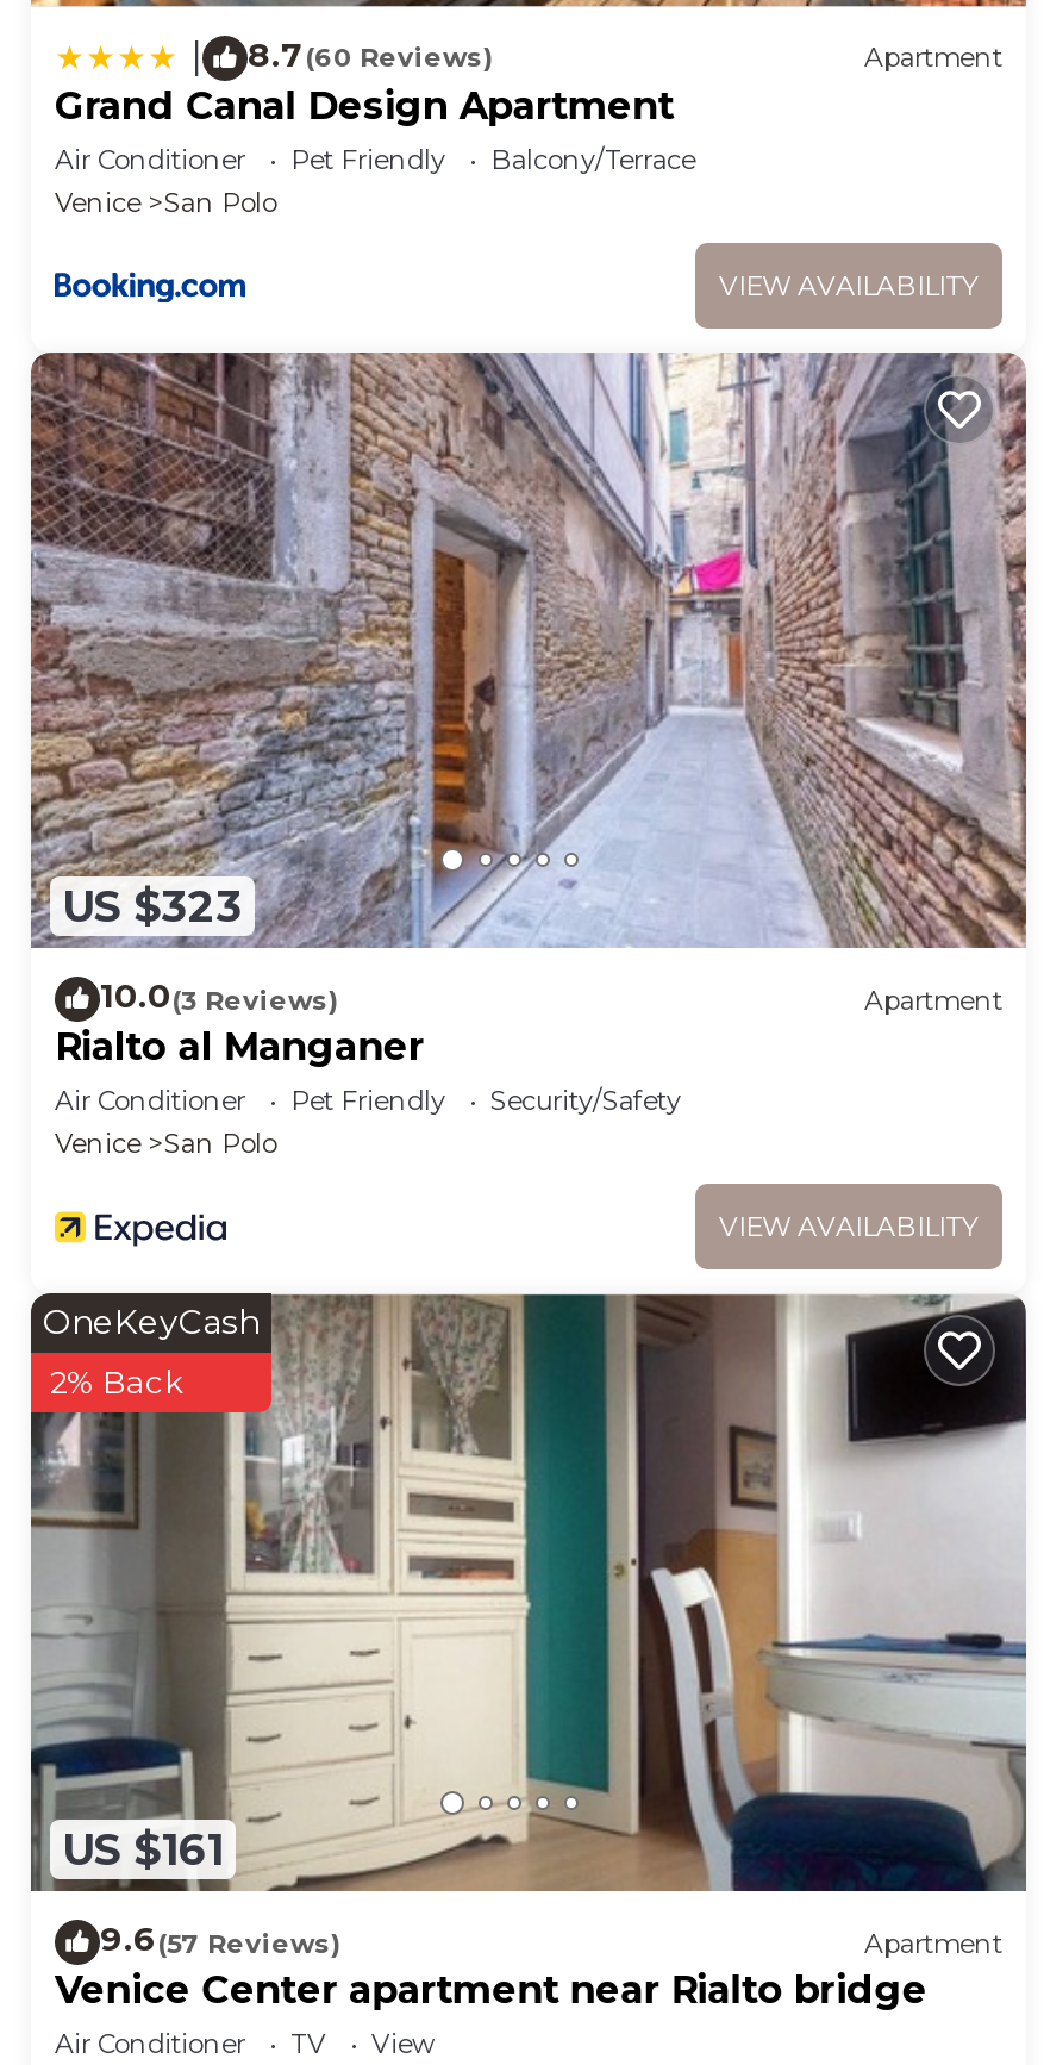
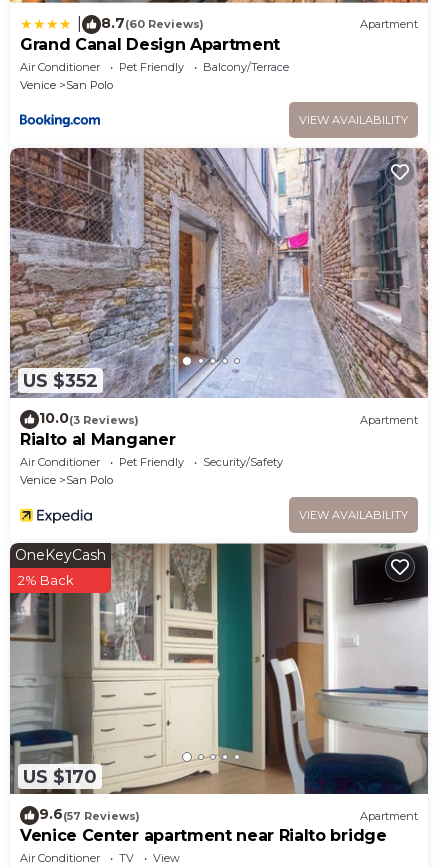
- US $323
+ US $352

- US $161
+ US $170
